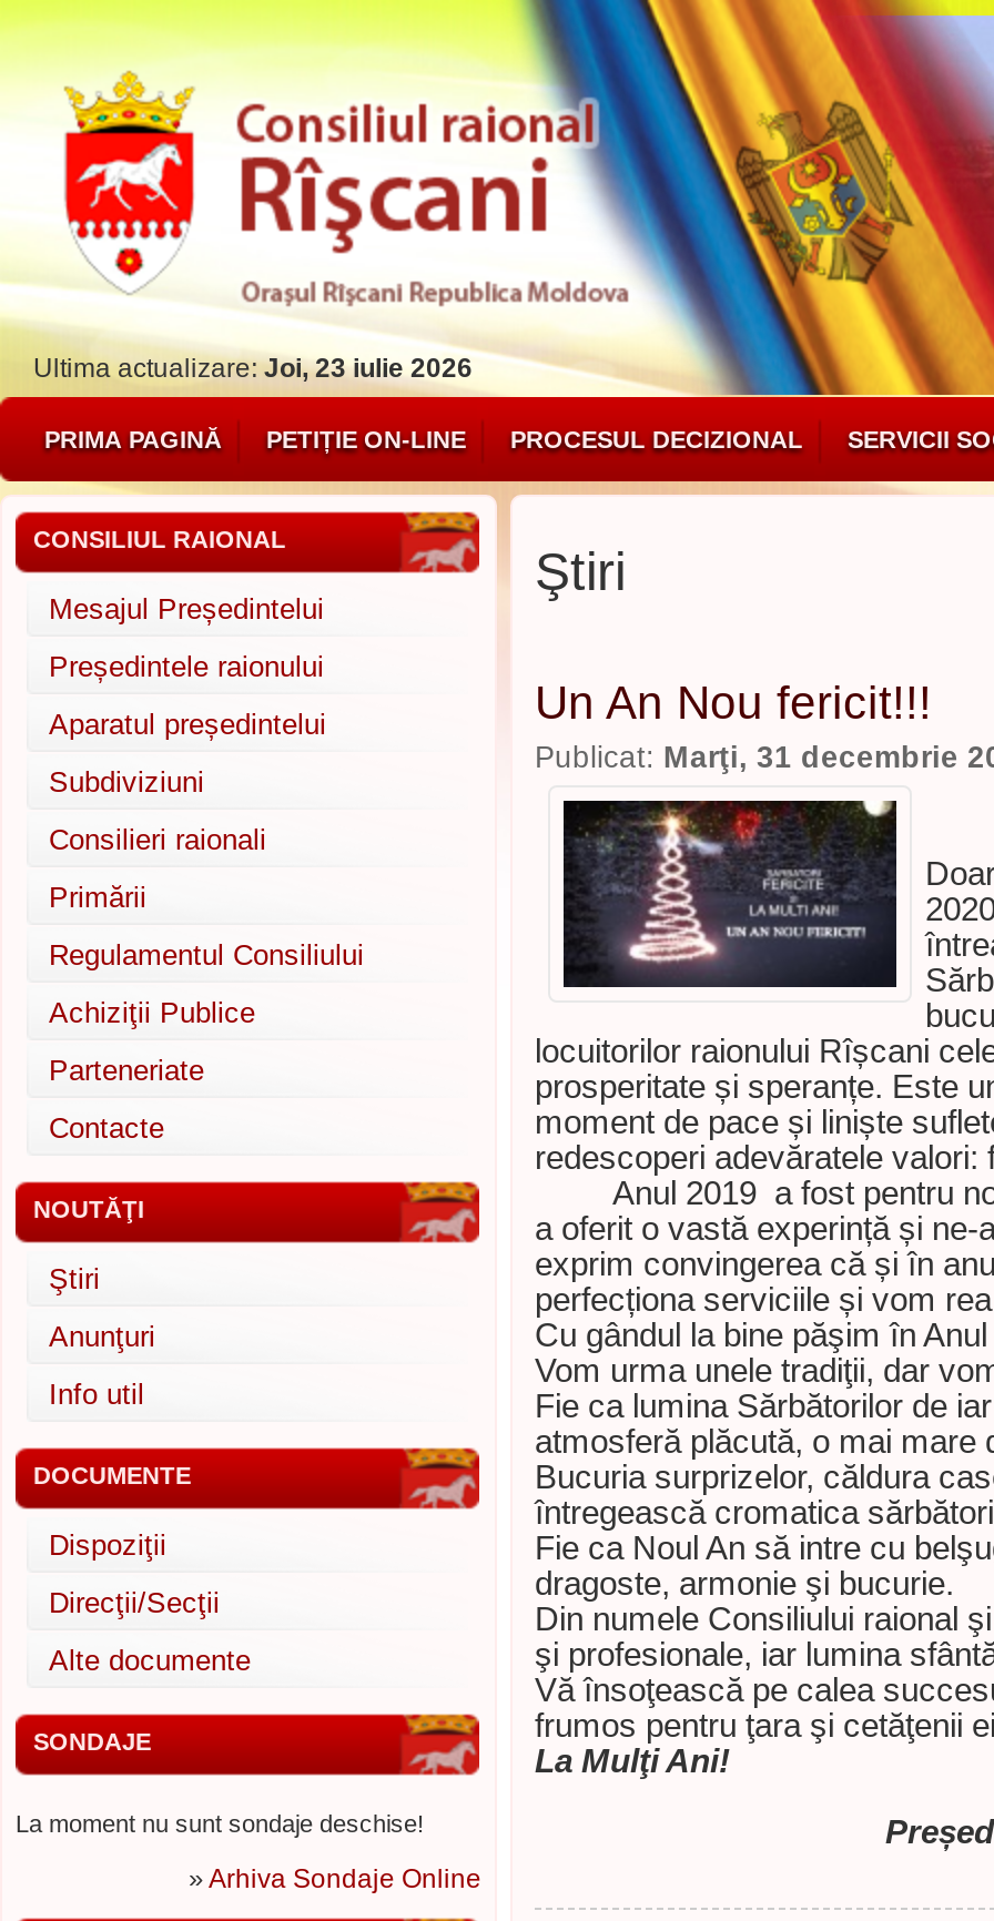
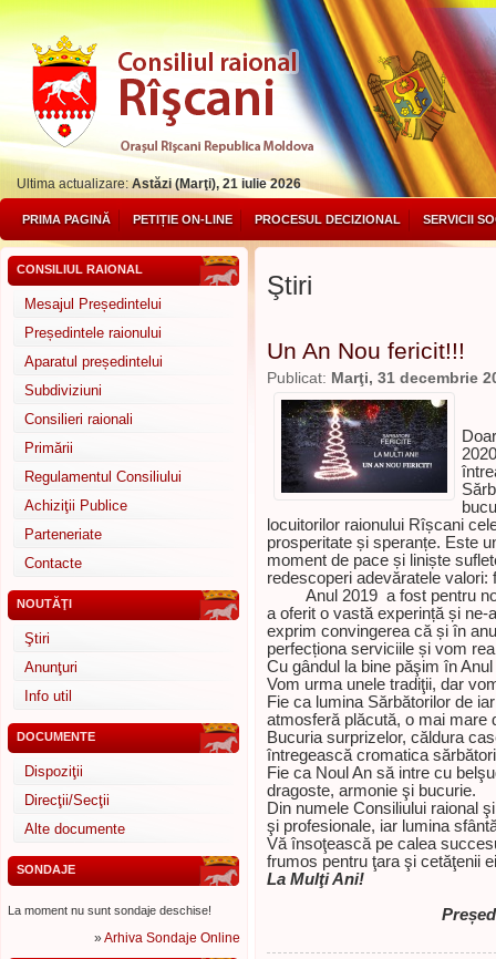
- Ultima actualizare: Joi, 23 iulie 2026
+ Ultima actualizare: Astăzi (Marţi), 21 iulie 2026
